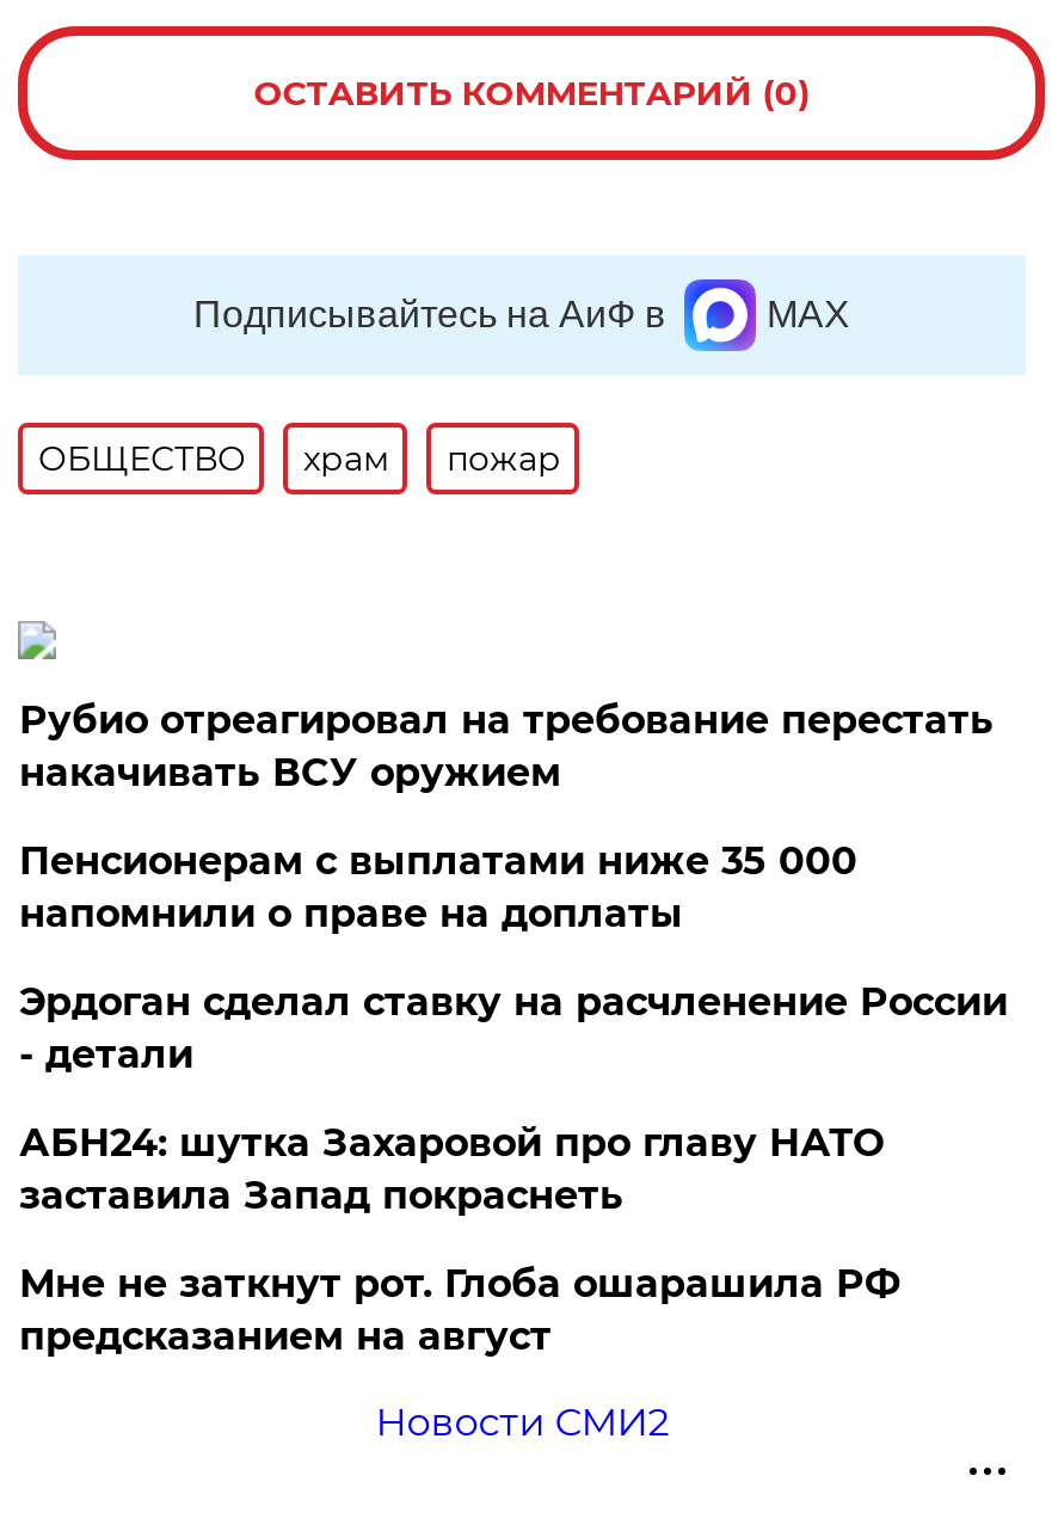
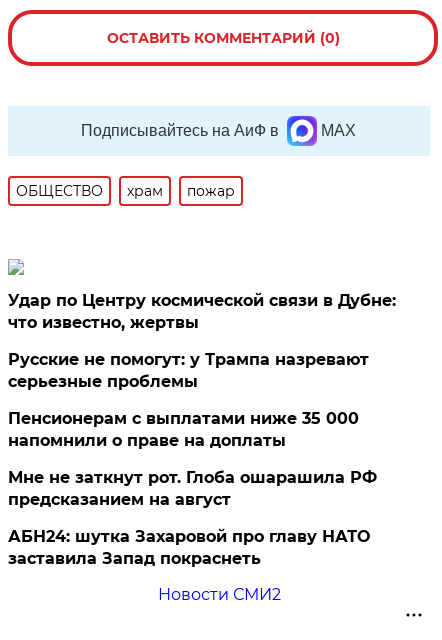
- Рубио отреагировал на требование перестать
- накачивать ВСУ оружием
+ Удар по Центру космической связи в Дубне:
+ что известно, жертвы
+ Русские не помогут: у Трампа назревают
+ серьезные проблемы

moved down: Пенсионерам с выплатами ниже 35 000 | напомнили о праве на доплаты

- Эрдоган сделал ставку на расчленение России
- - детали

moved down: АБН24: шутка Захаровой про главу НАТО | заставила Запад покраснеть

moved up: Мне не заткнут рот. Глоба ошарашила РФ | предсказанием на август
